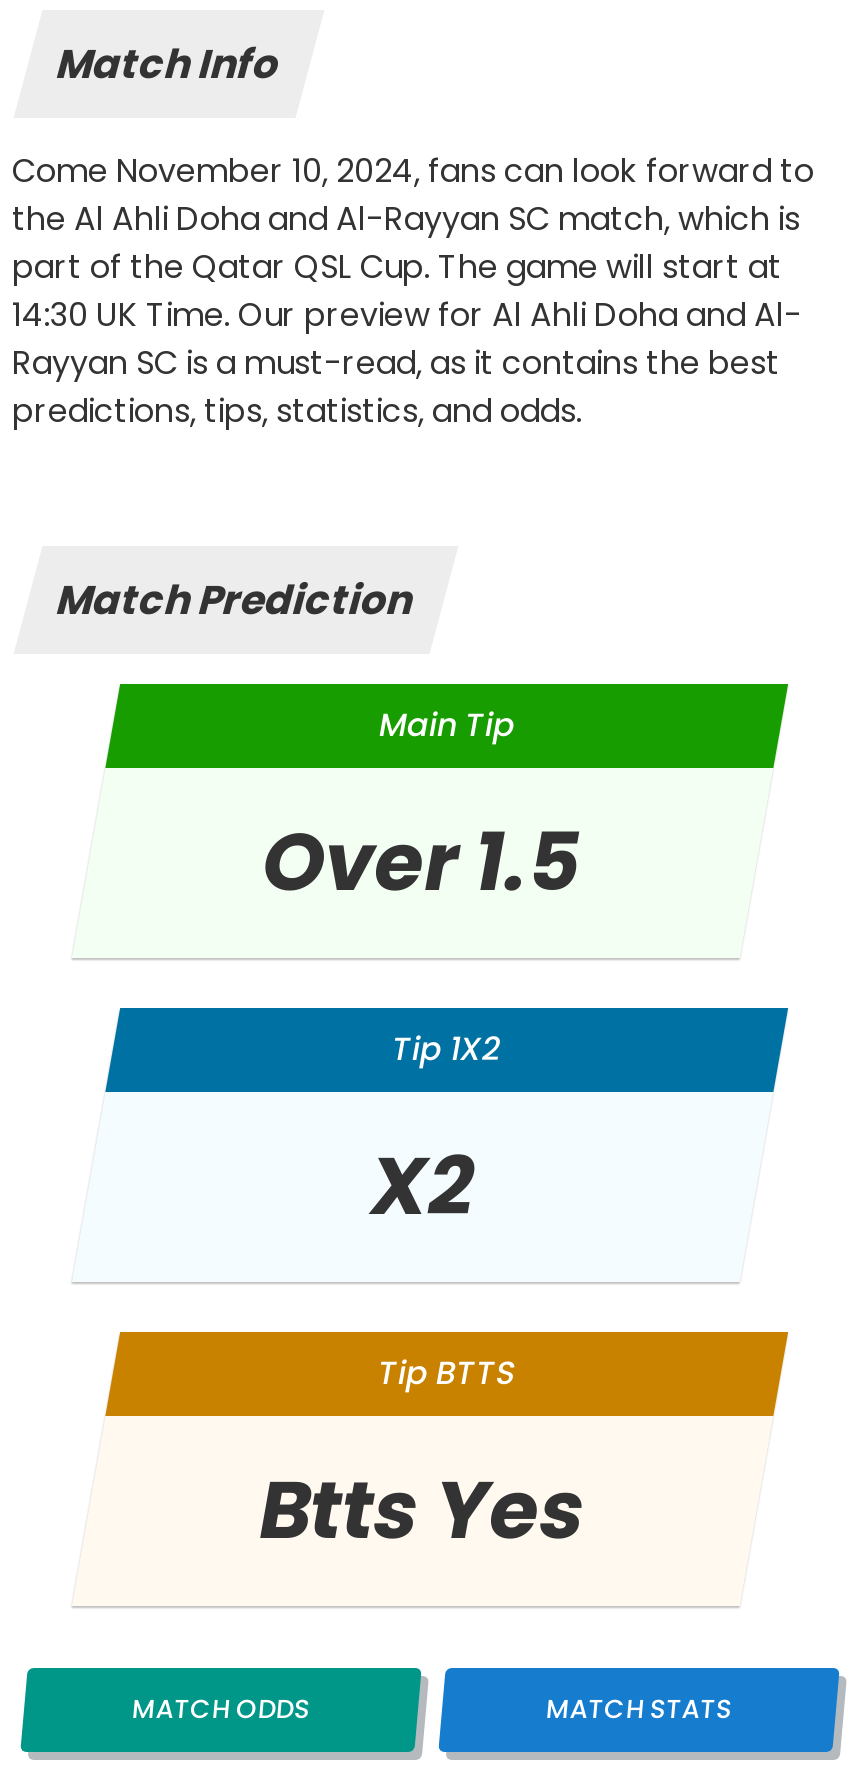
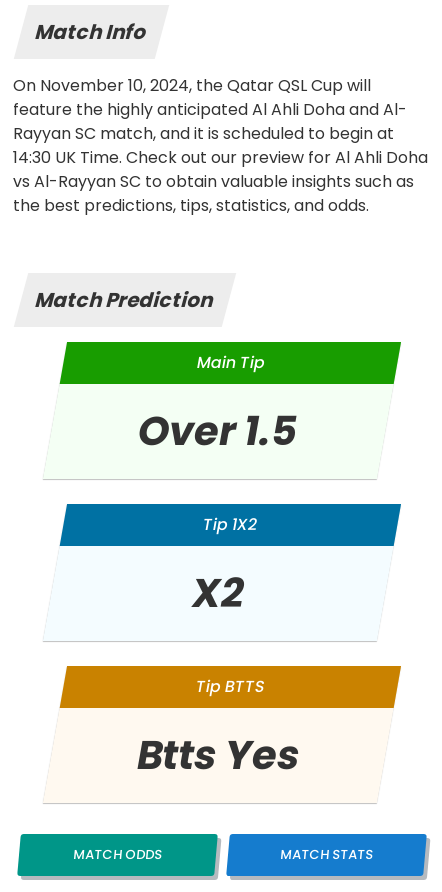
- Come November 10, 2024, fans can look forward to
- the Al Ahli Doha and Al-Rayyan SC match, which is
- part of the Qatar QSL Cup. The game will start at
- 14:30 UK Time. Our preview for Al Ahli Doha and Al-
- Rayyan SC is a must-read, as it contains the best
- predictions, tips, statistics, and odds.
+ On November 10, 2024, the Qatar QSL Cup will
+ feature the highly anticipated Al Ahli Doha and Al-
+ Rayyan SC match, and it is scheduled to begin at
+ 14:30 UK Time. Check out our preview for Al Ahli Doha
+ vs Al-Rayyan SC to obtain valuable insights such as
+ the best predictions, tips, statistics, and odds.
